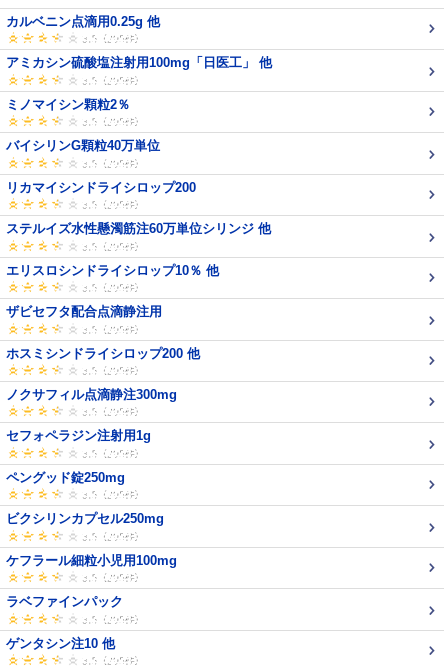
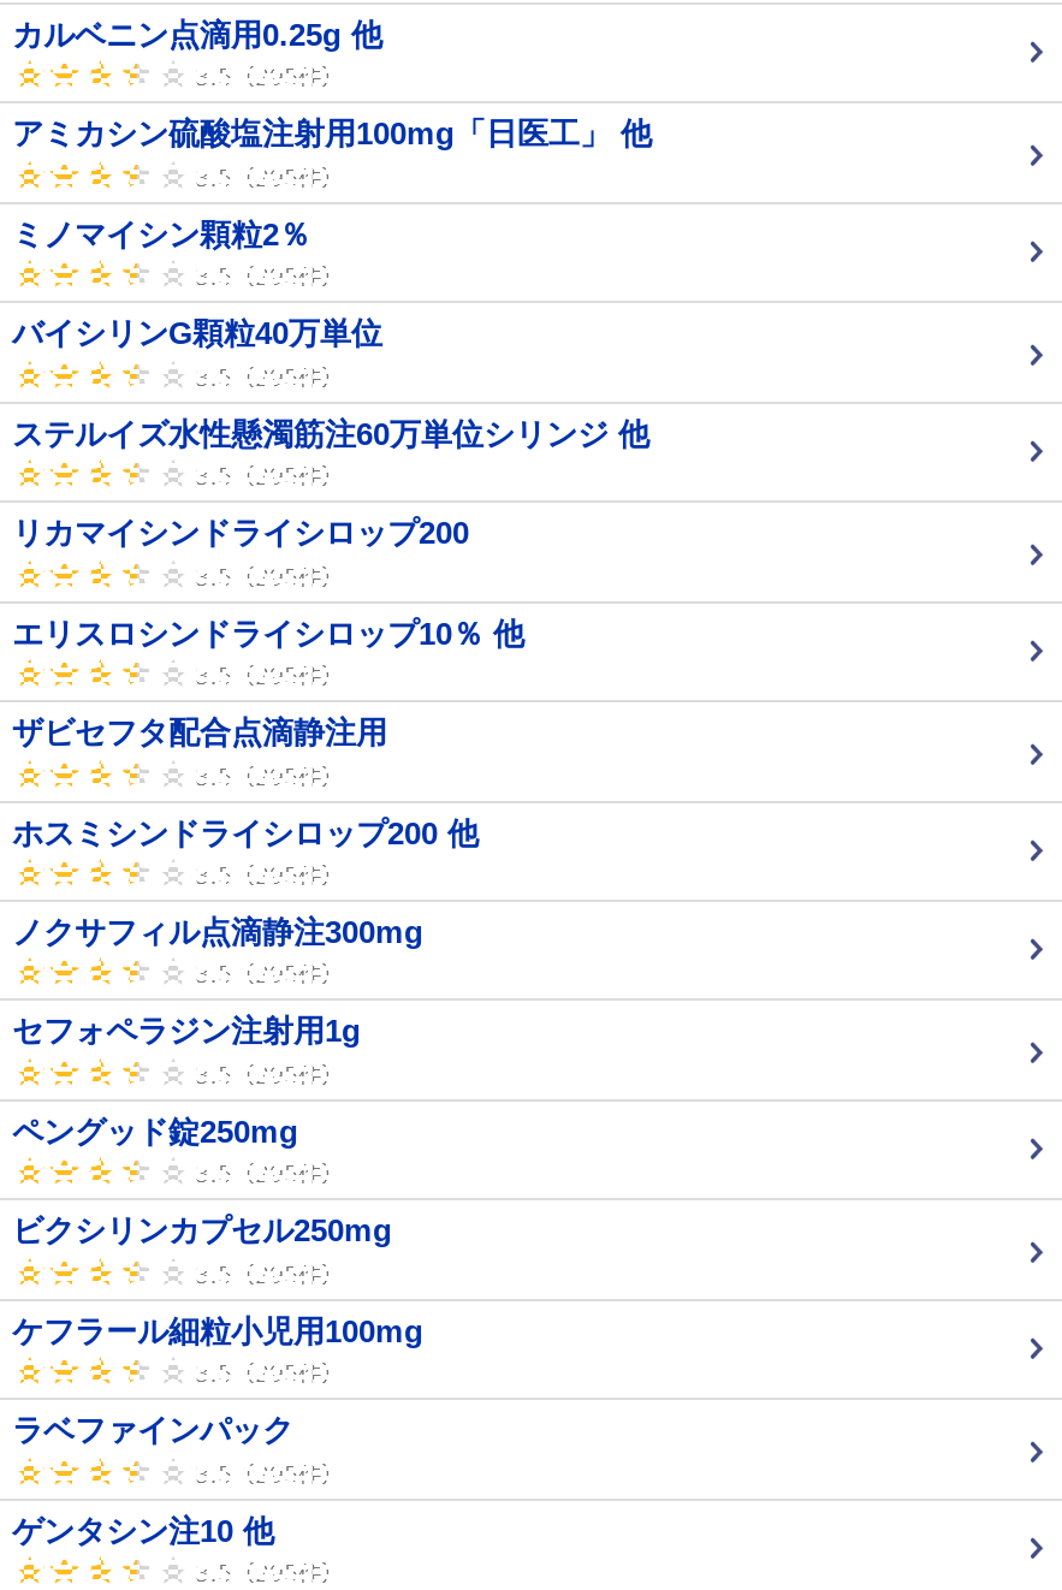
moved down: リカマイシンドライシロップ200

moved up: ステルイズ水性懸濁筋注60万単位シリンジ 他
